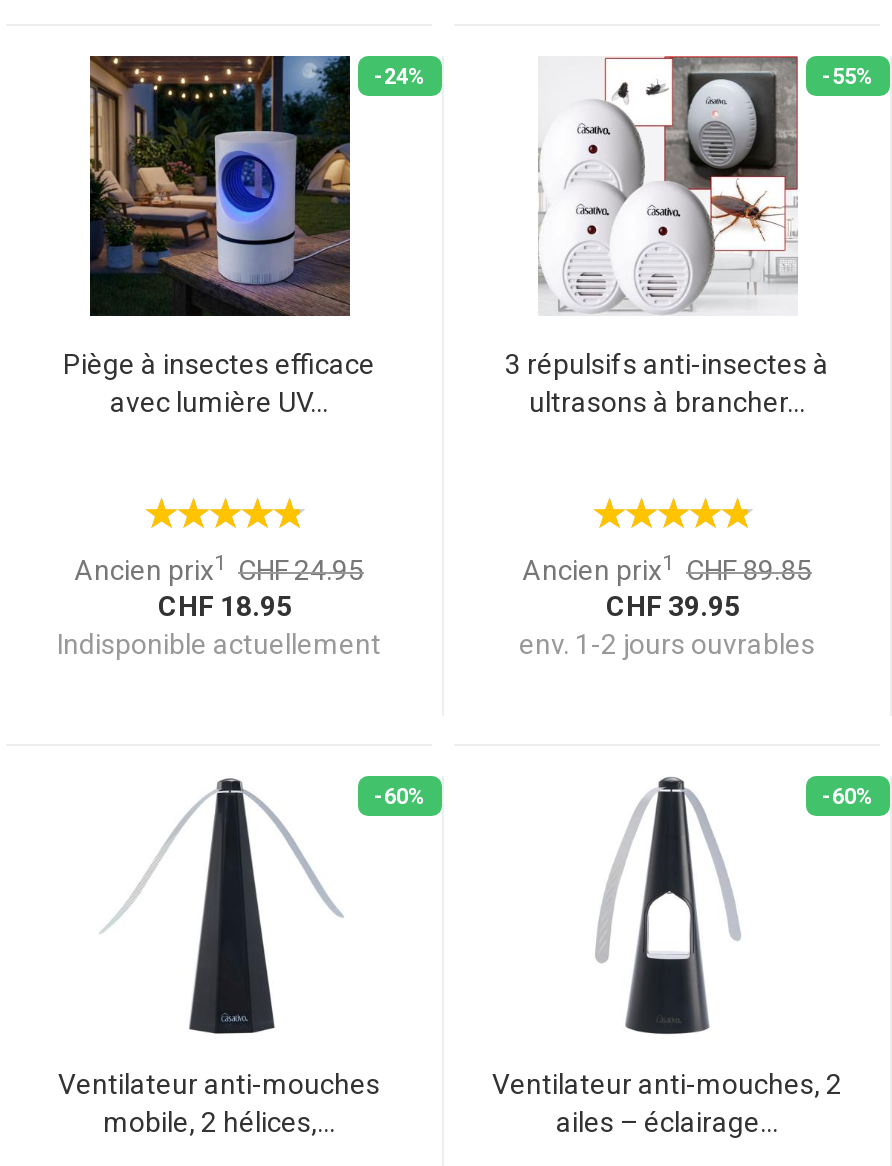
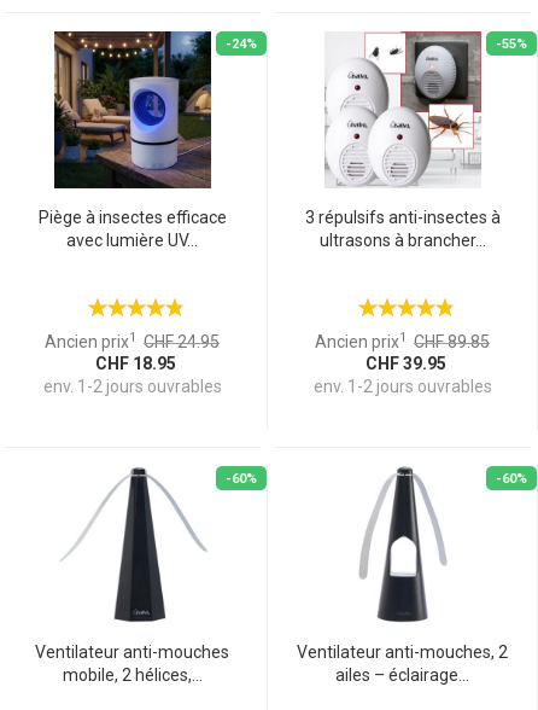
- Indisponible actuellement
+ env. 1-2 jours ouvrables
